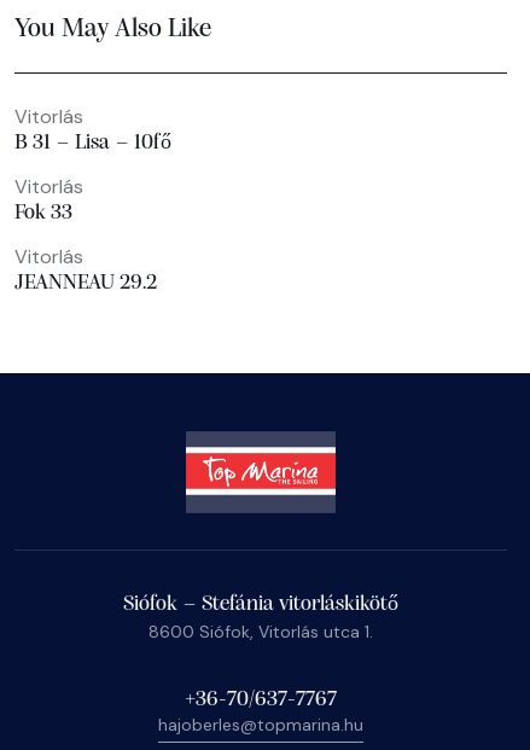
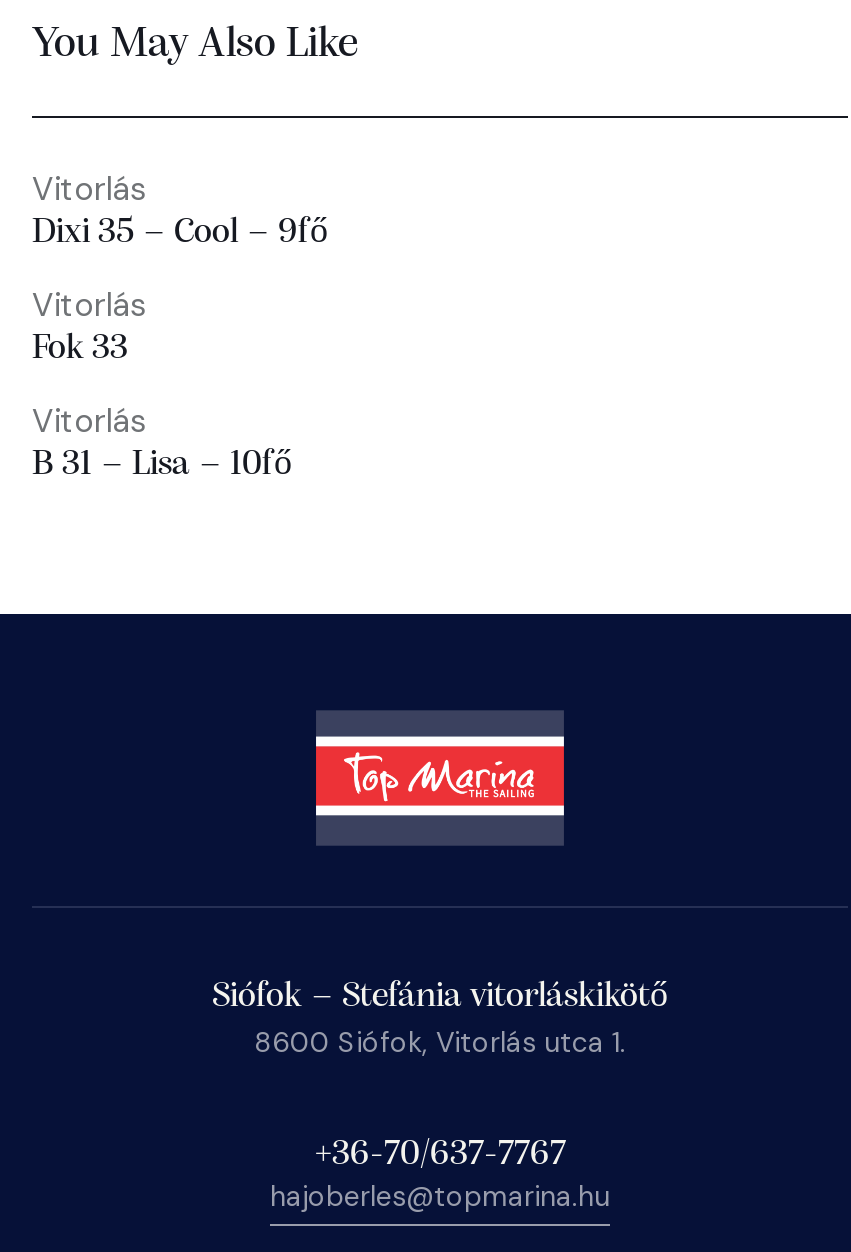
- B 31 – Lisa – 10fő
+ Dixi 35 – Cool – 9fő

- JEANNEAU 29.2
+ B 31 – Lisa – 10fő
